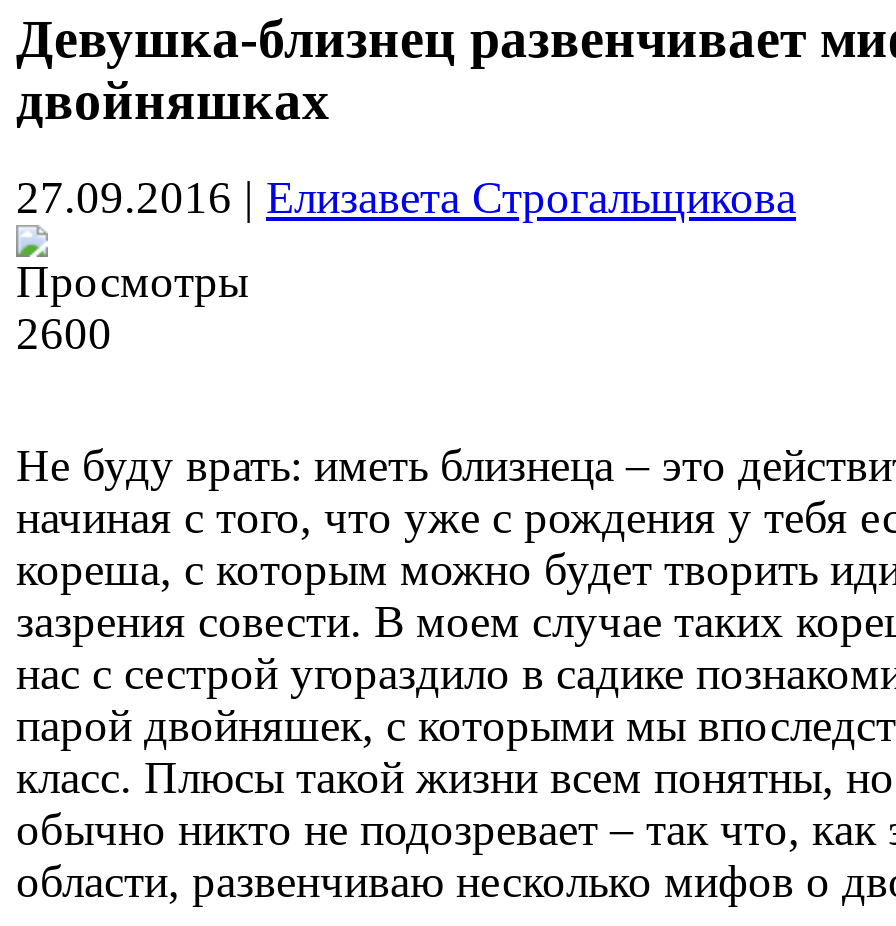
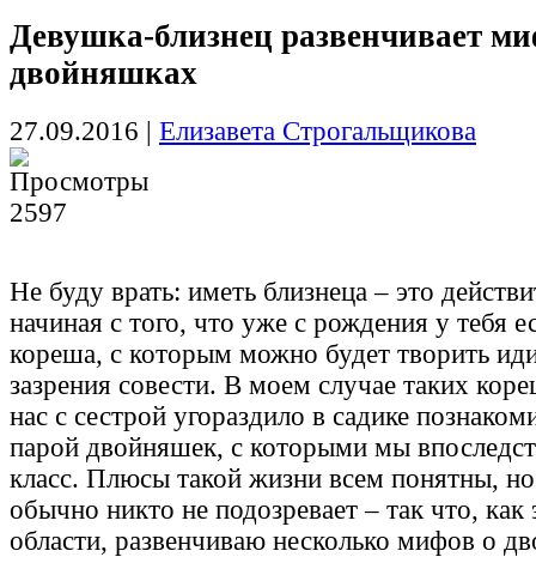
- 2600
+ 2597
